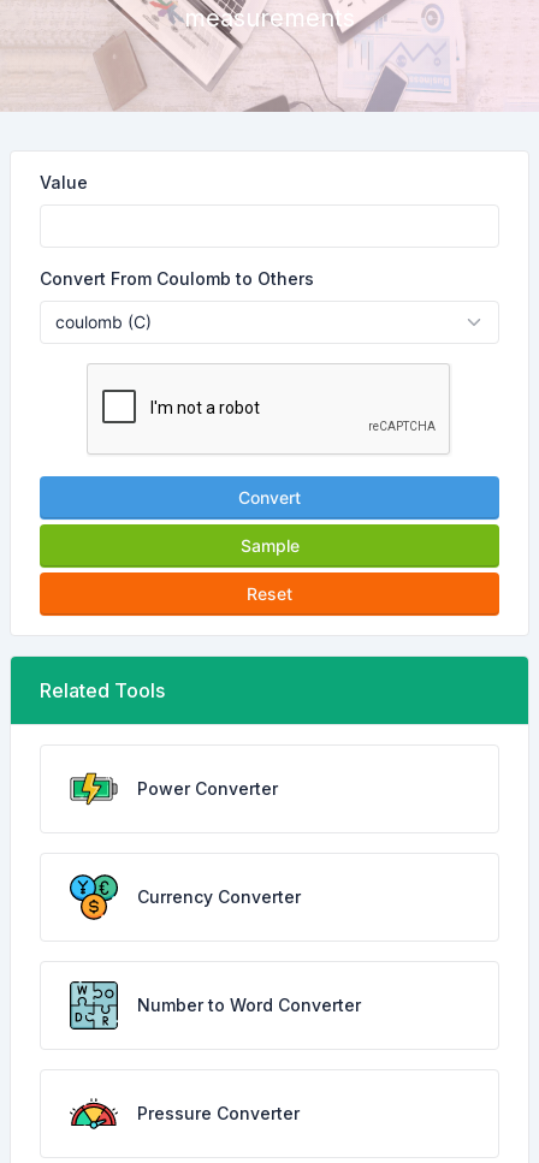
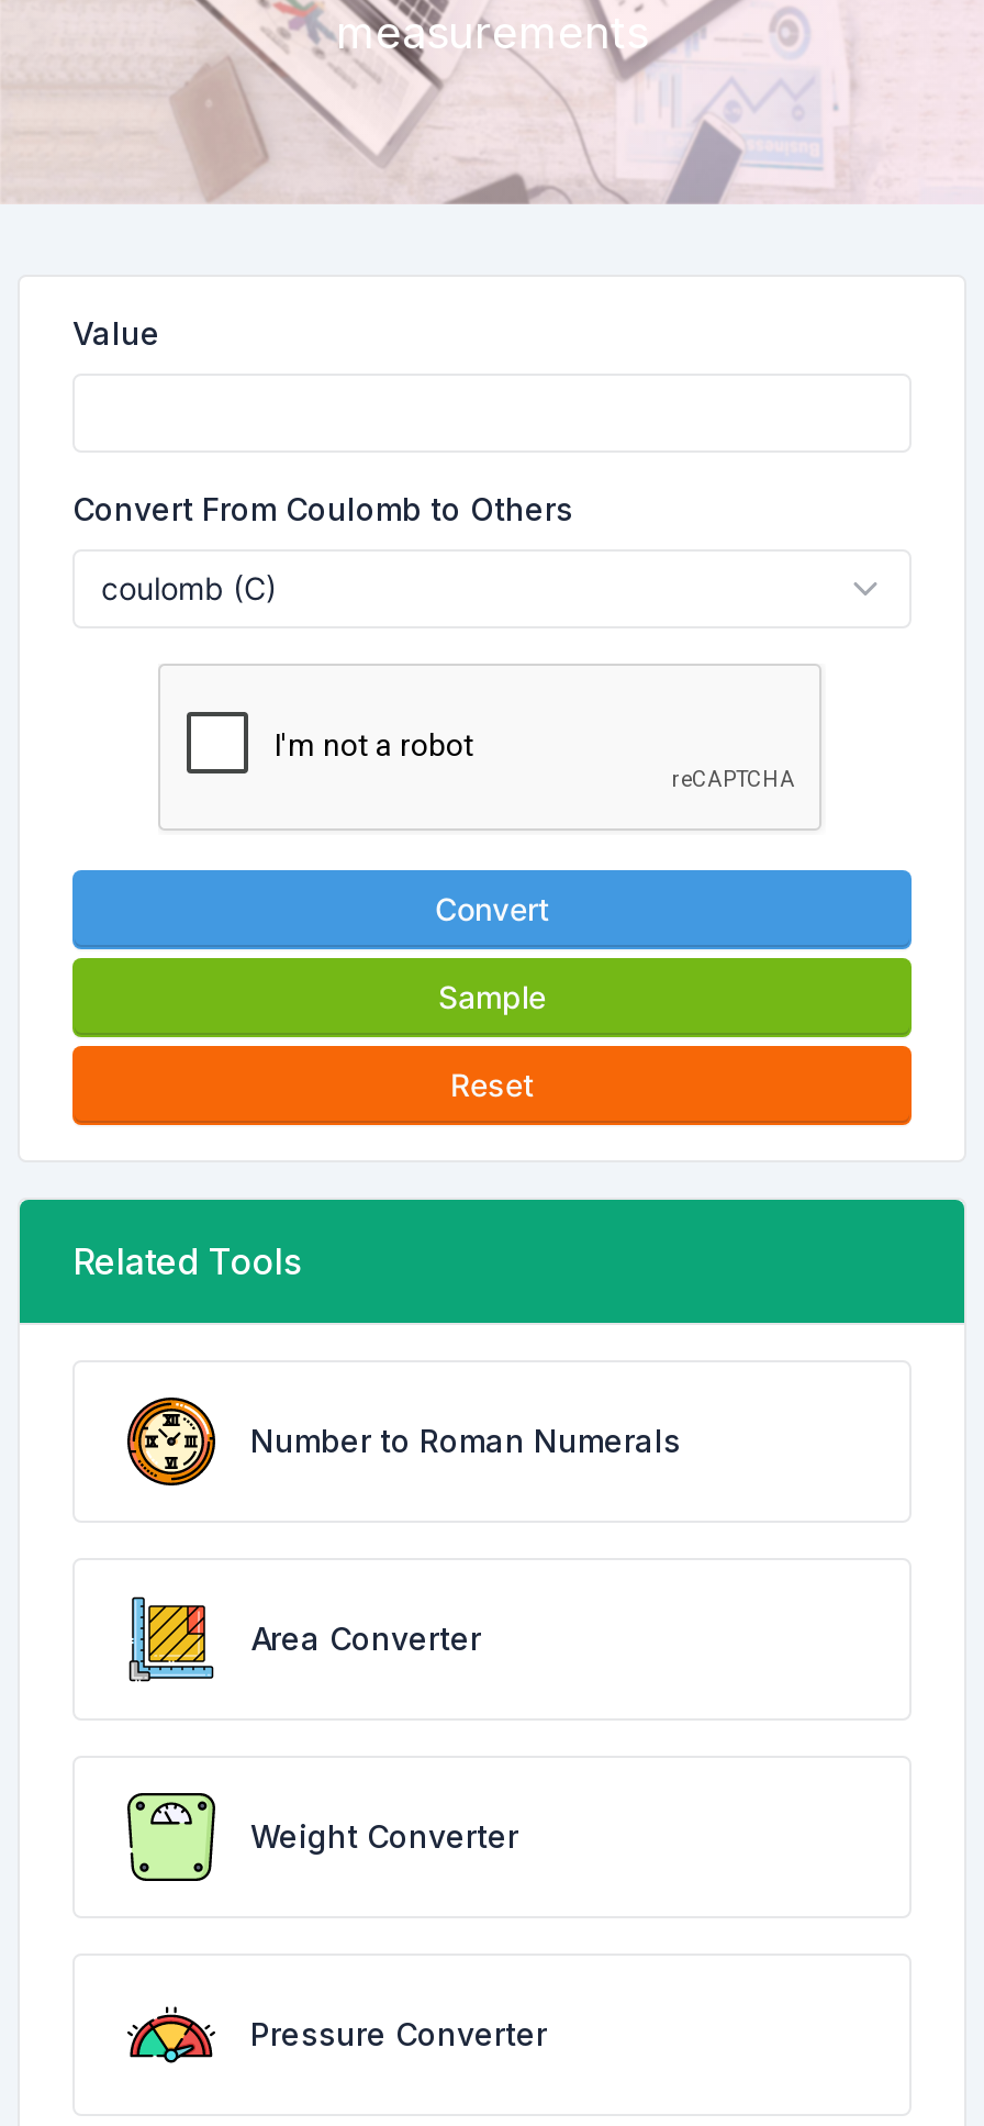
- [image]
- Power Converter
+ [image]
+ Number to Roman Numerals

- [image]
- Currency Converter
+ [image]
+ Area Converter

- [image]
- Number to Word Converter
+ [image]
+ Weight Converter
